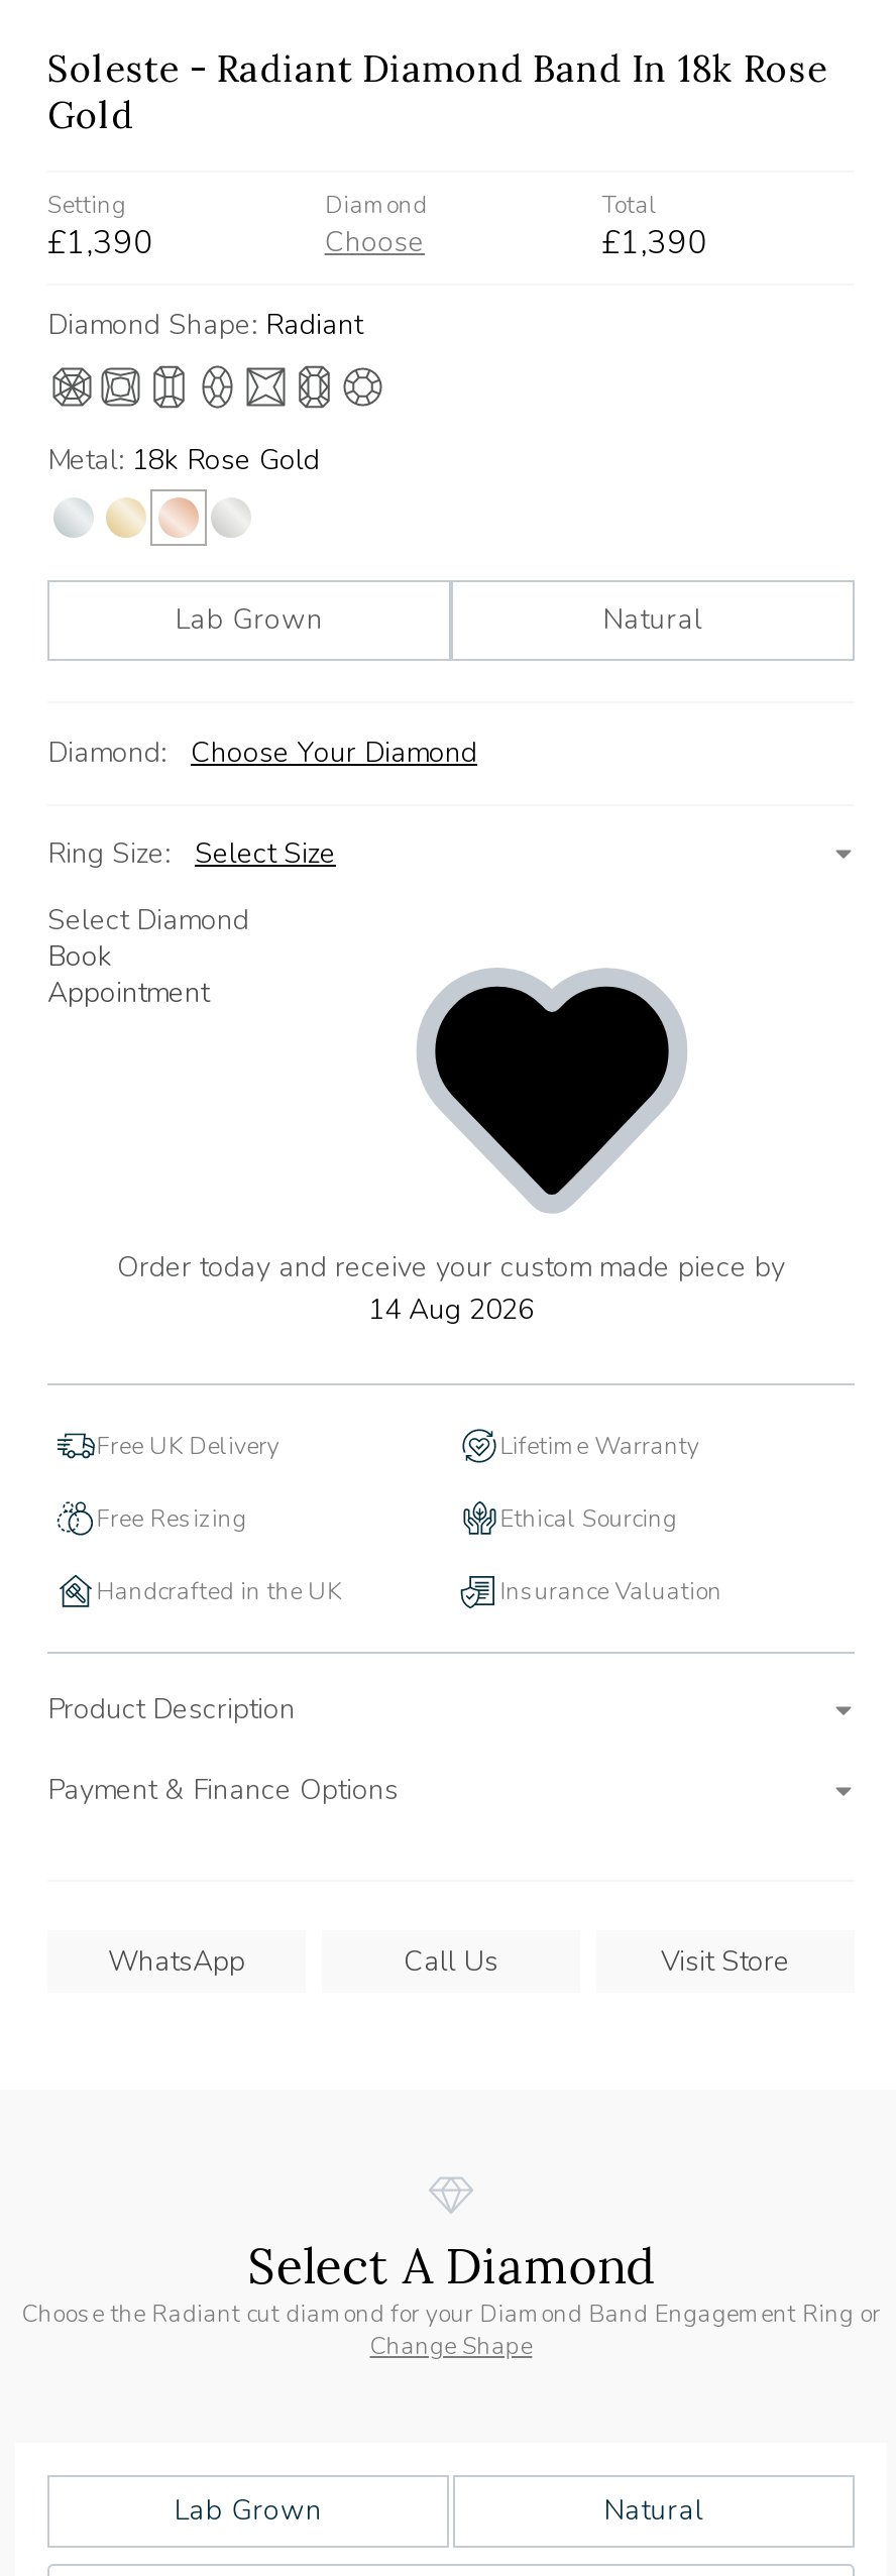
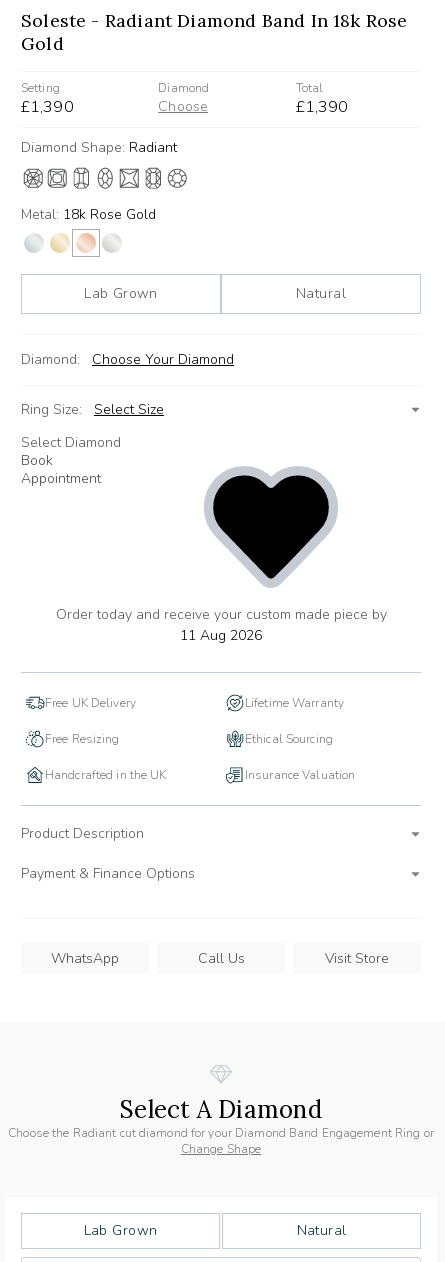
- 14 Aug 2026
+ 11 Aug 2026
